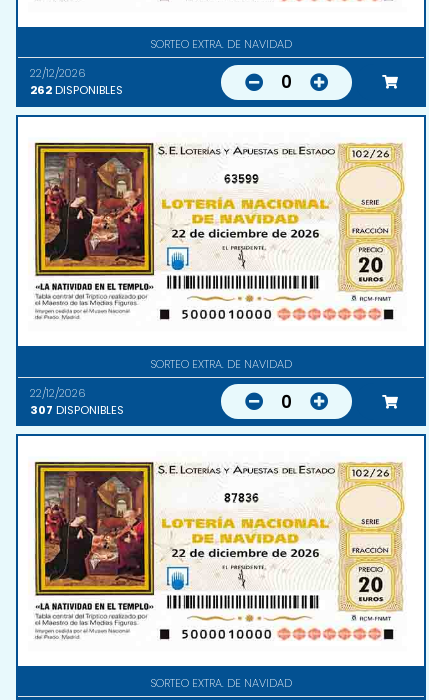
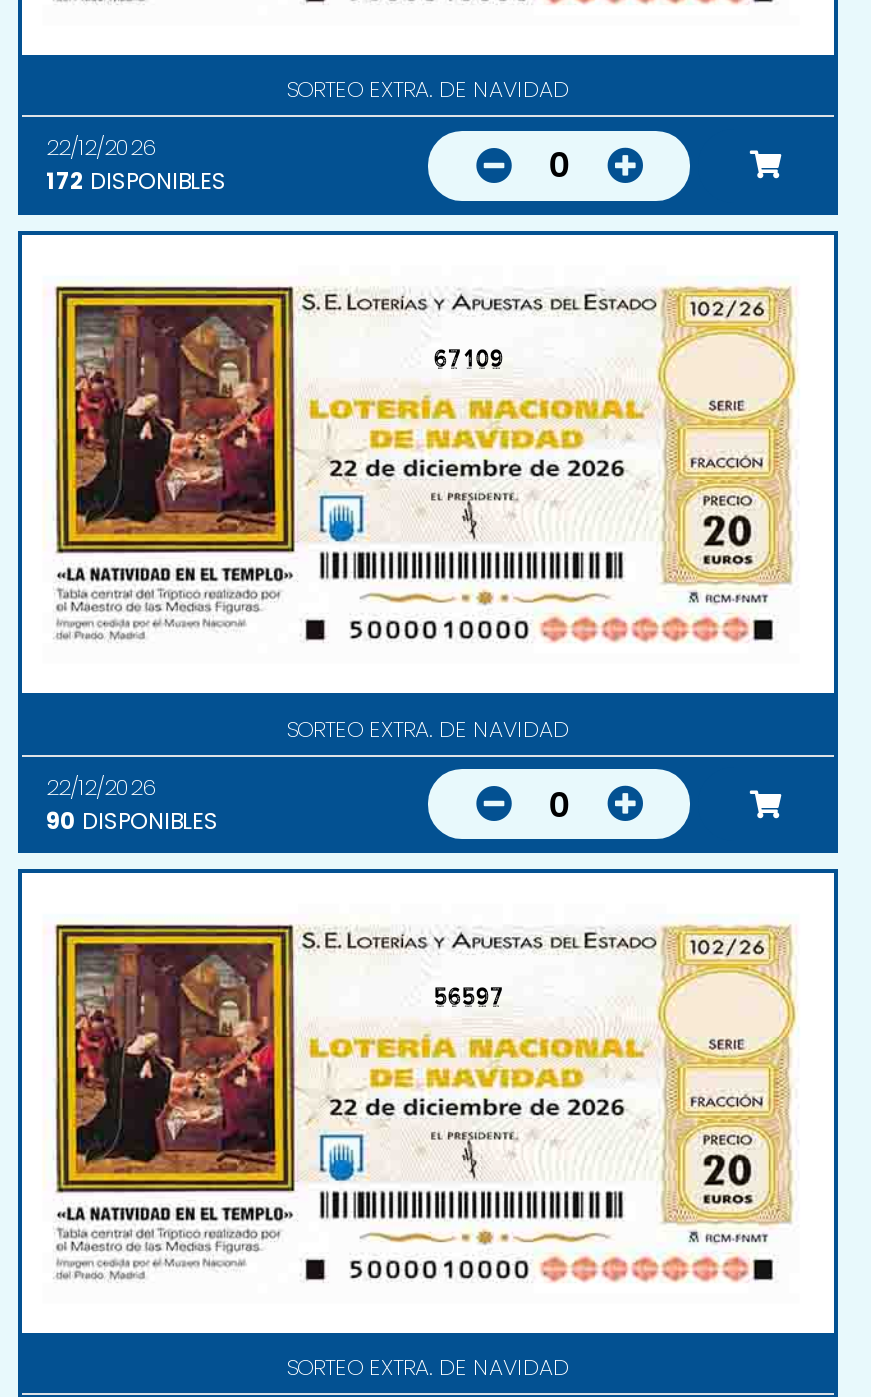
- 262 DISPONIBLES
+ 172 DISPONIBLES

- 63599
+ 67109

- 307 DISPONIBLES
+ 90 DISPONIBLES

- 87836
+ 56597
